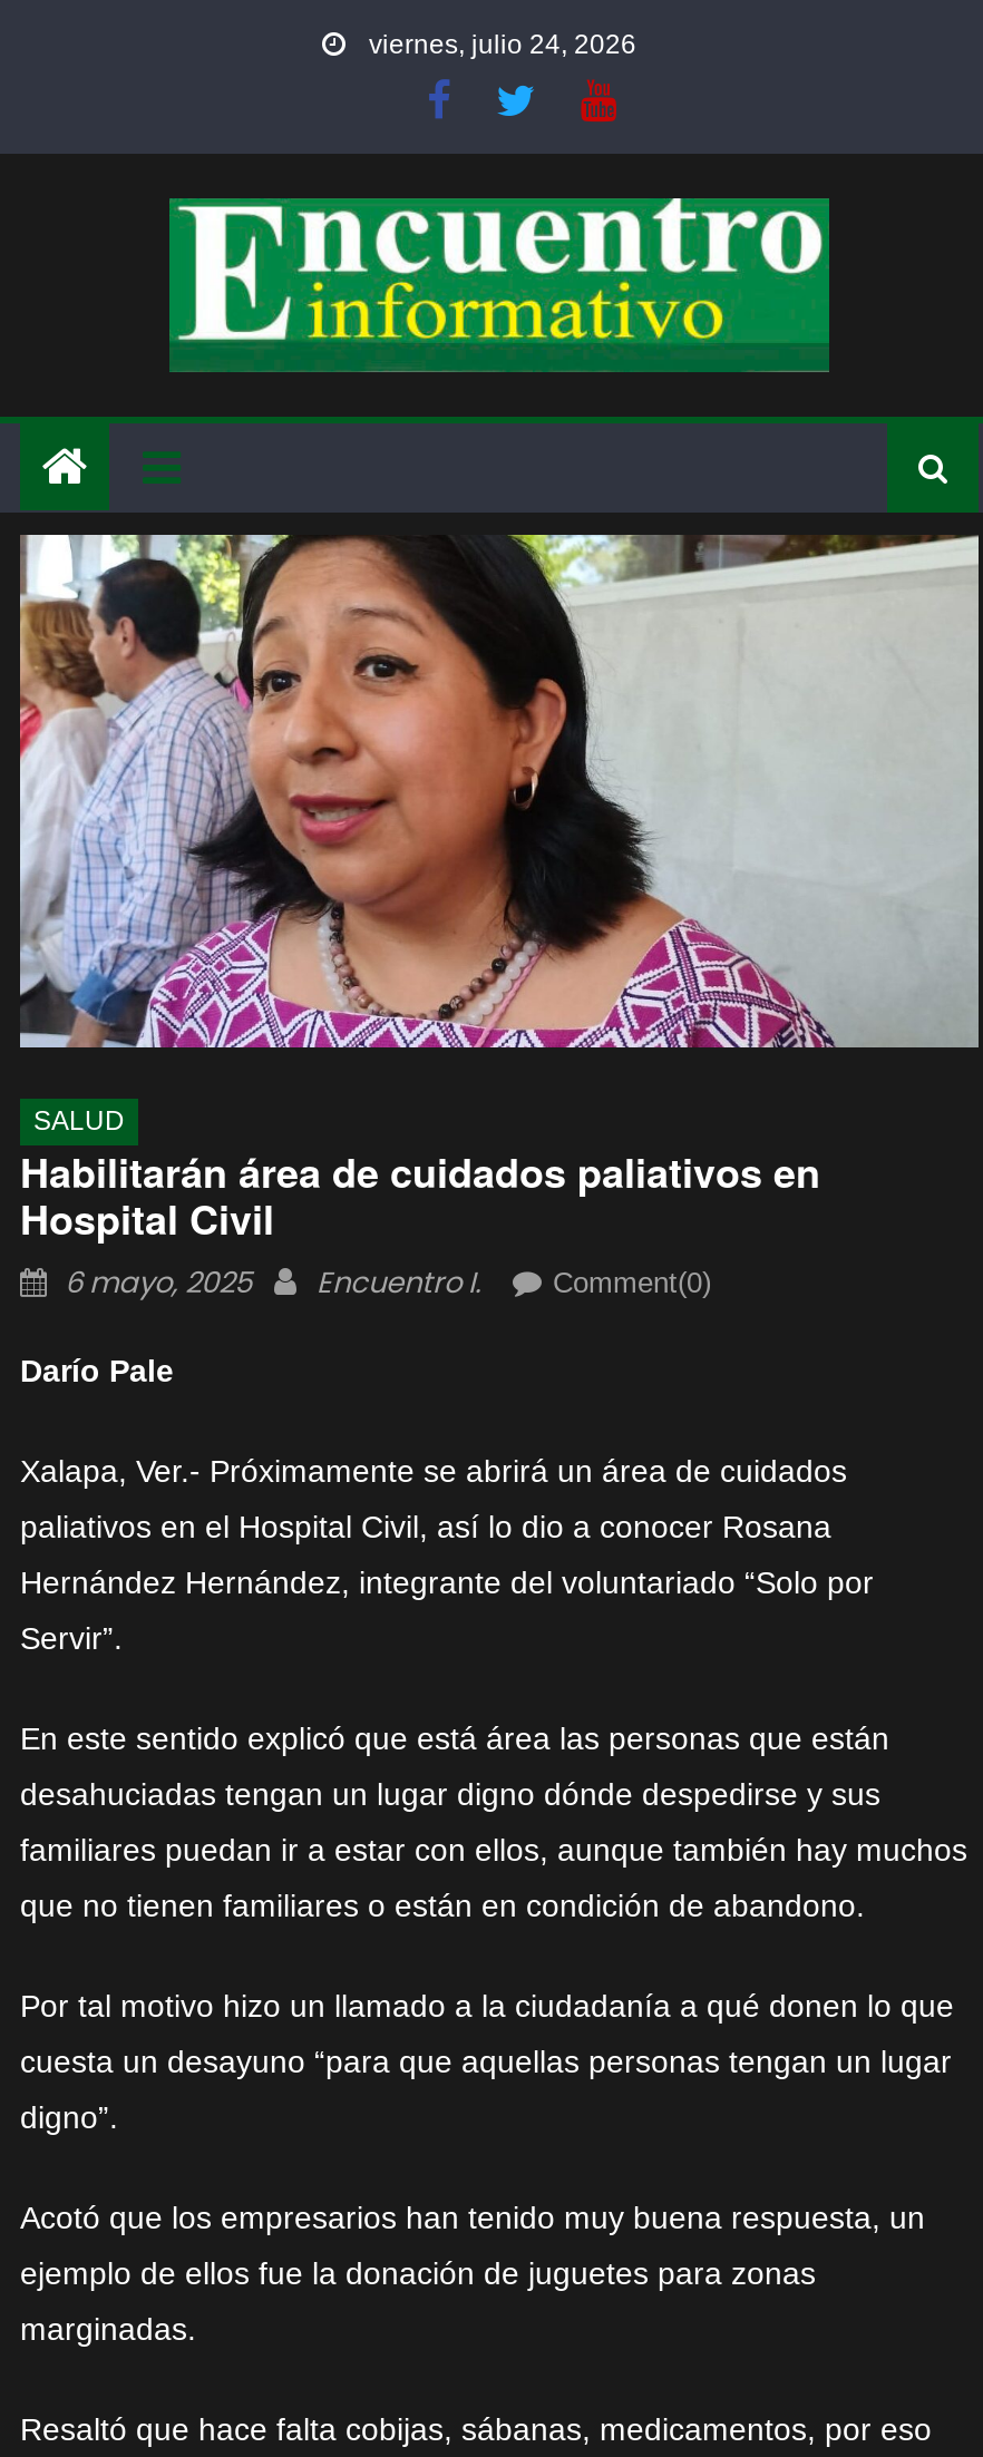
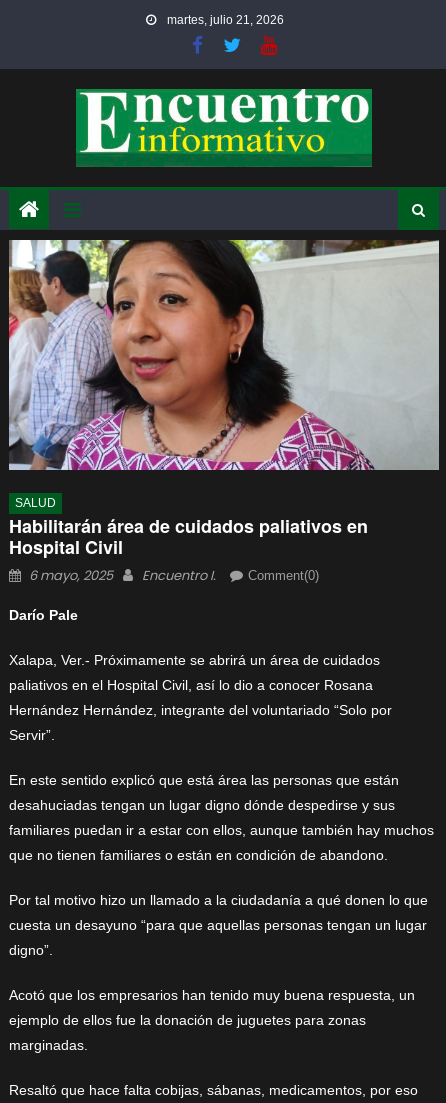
- viernes, julio 24, 2026
+ martes, julio 21, 2026
